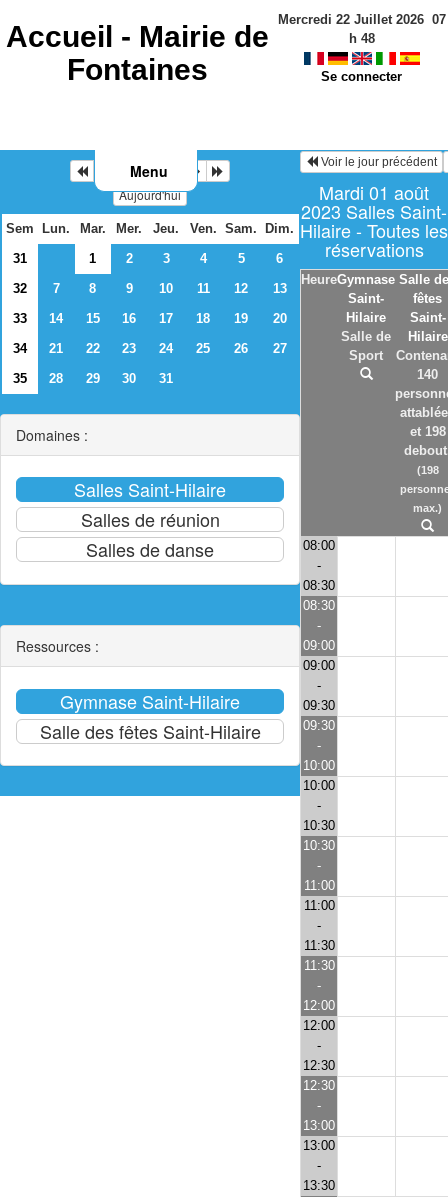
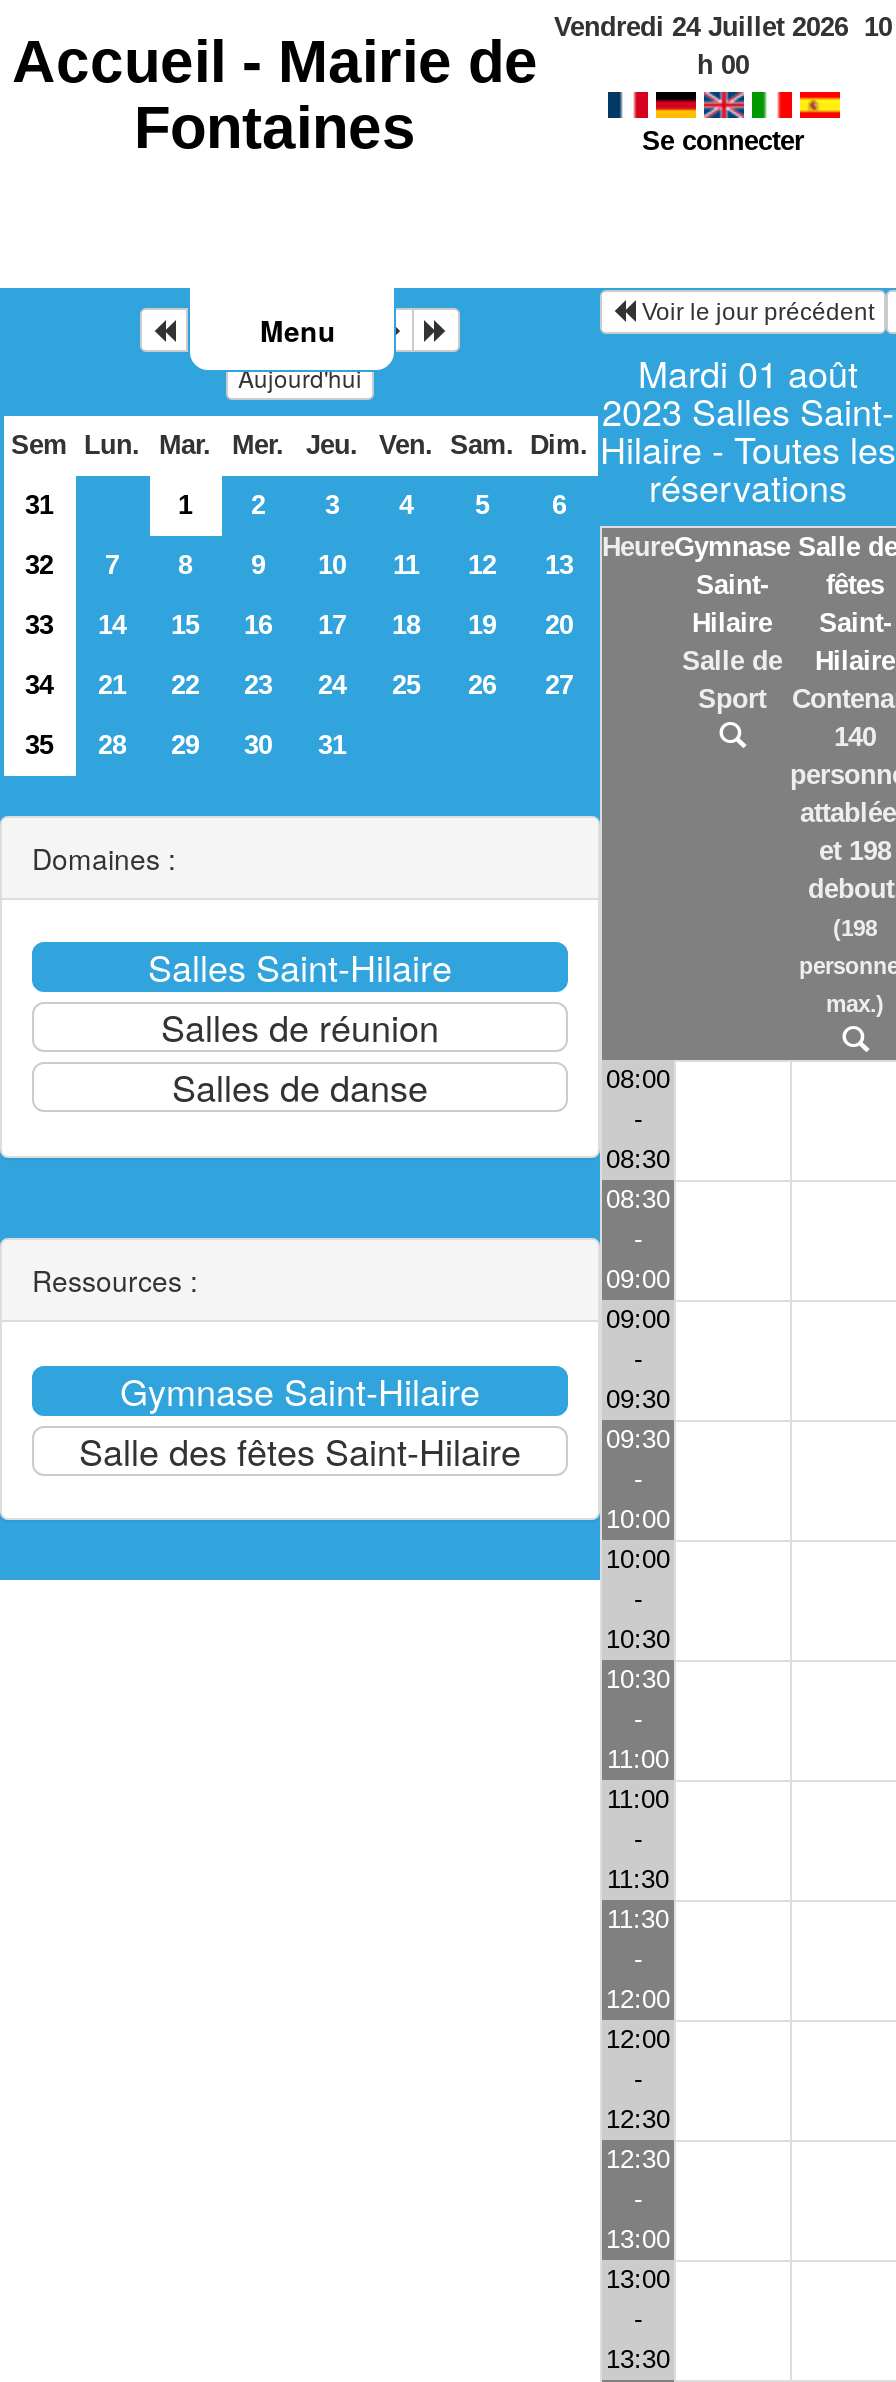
- Mercredi 22 Juillet 2026 07
+ Vendredi 24 Juillet 2026 10

- h 48
+ h 00
